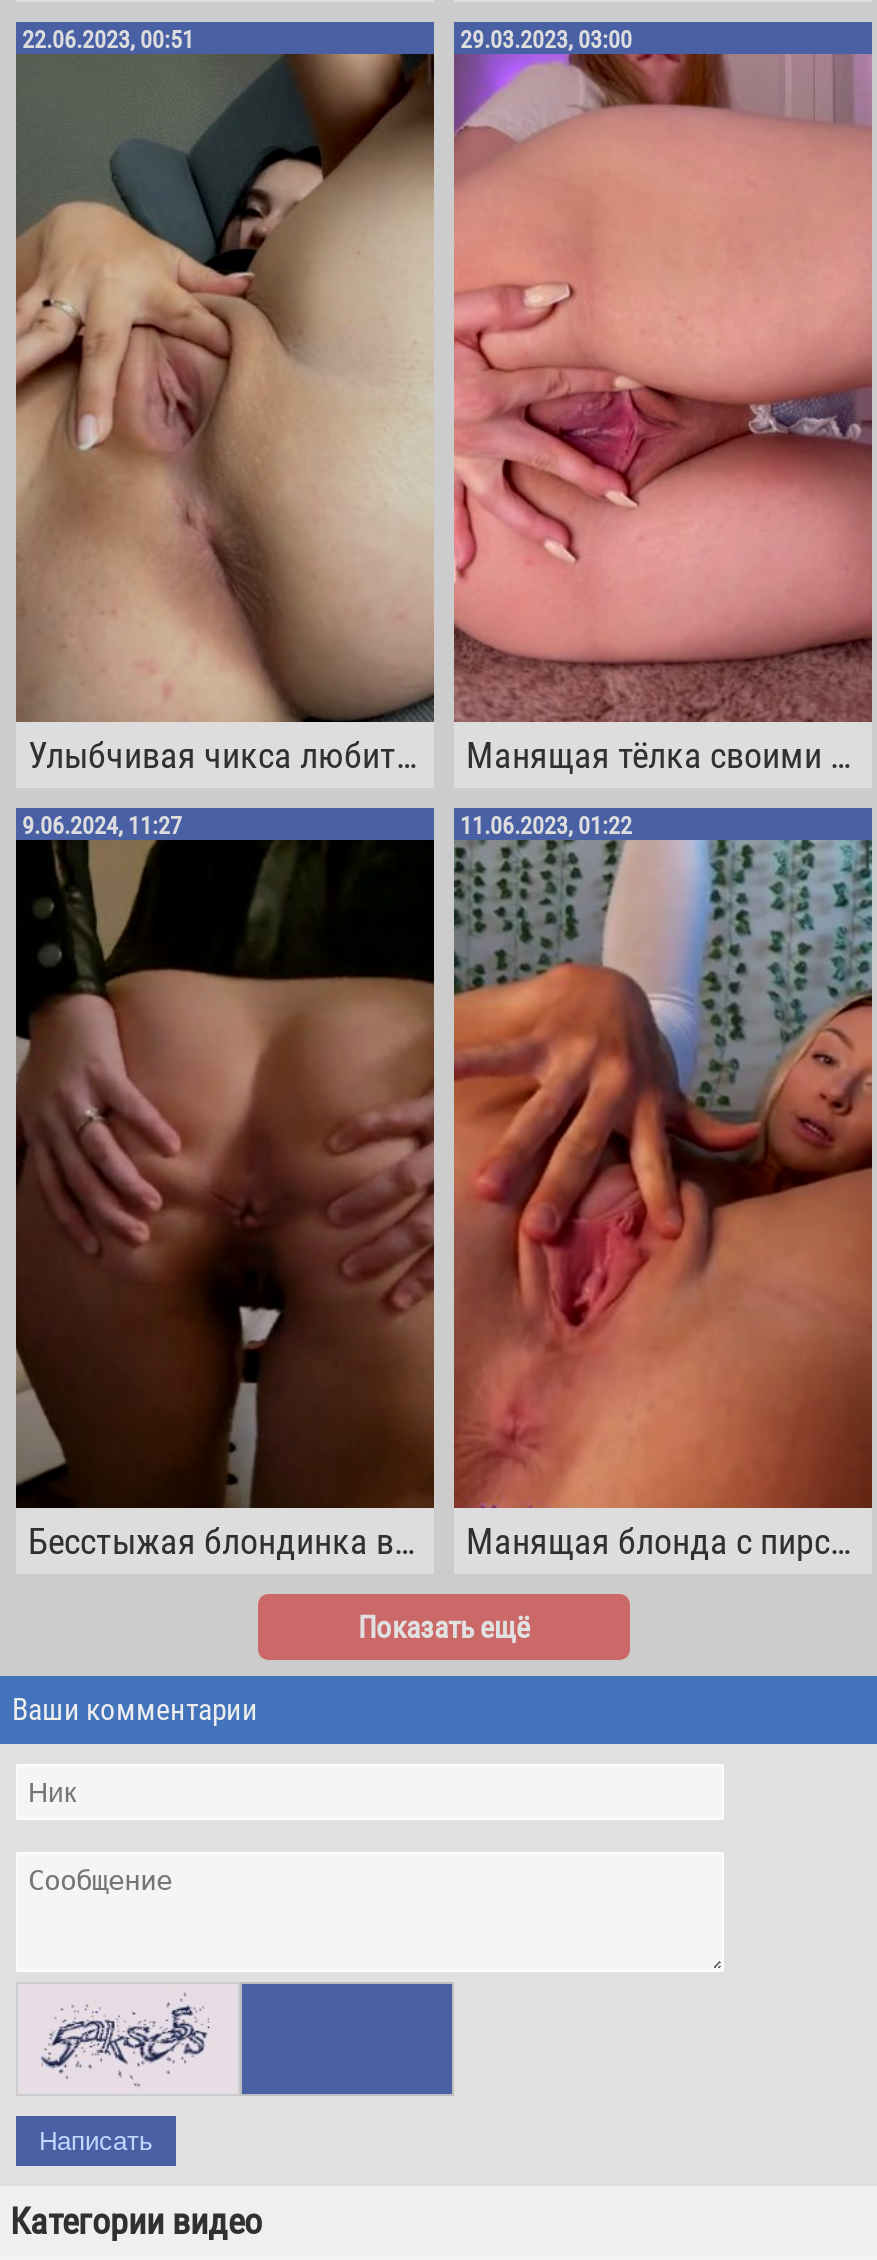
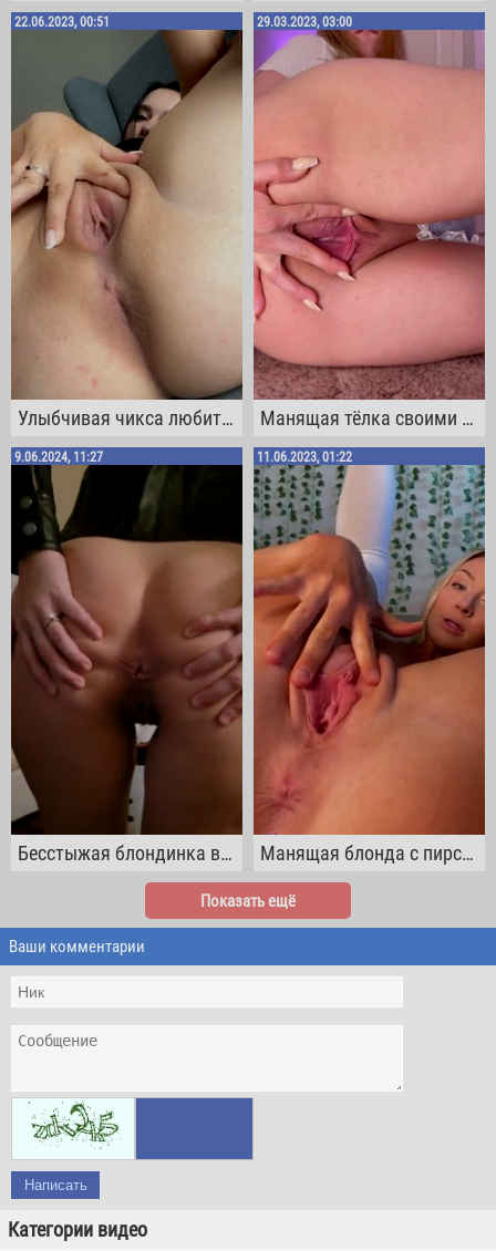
- [image]
+ [image]
